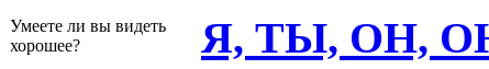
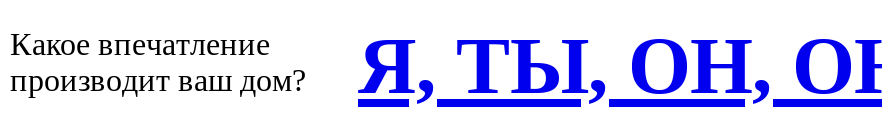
- Умеете ли вы видеть
- хорошее?
+ Какое впечатление
+ производит ваш дом?
